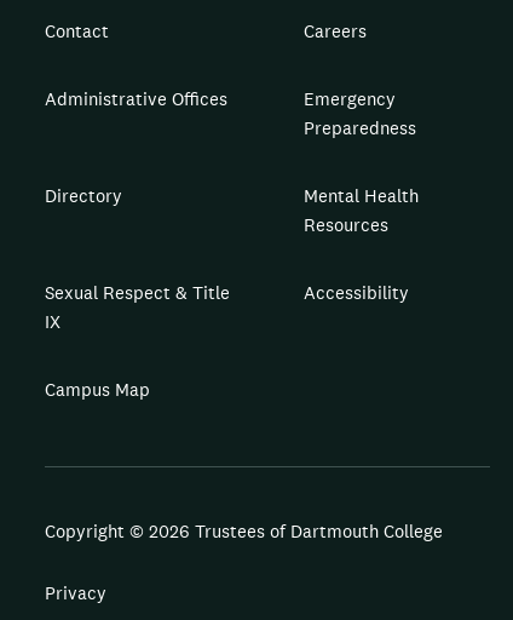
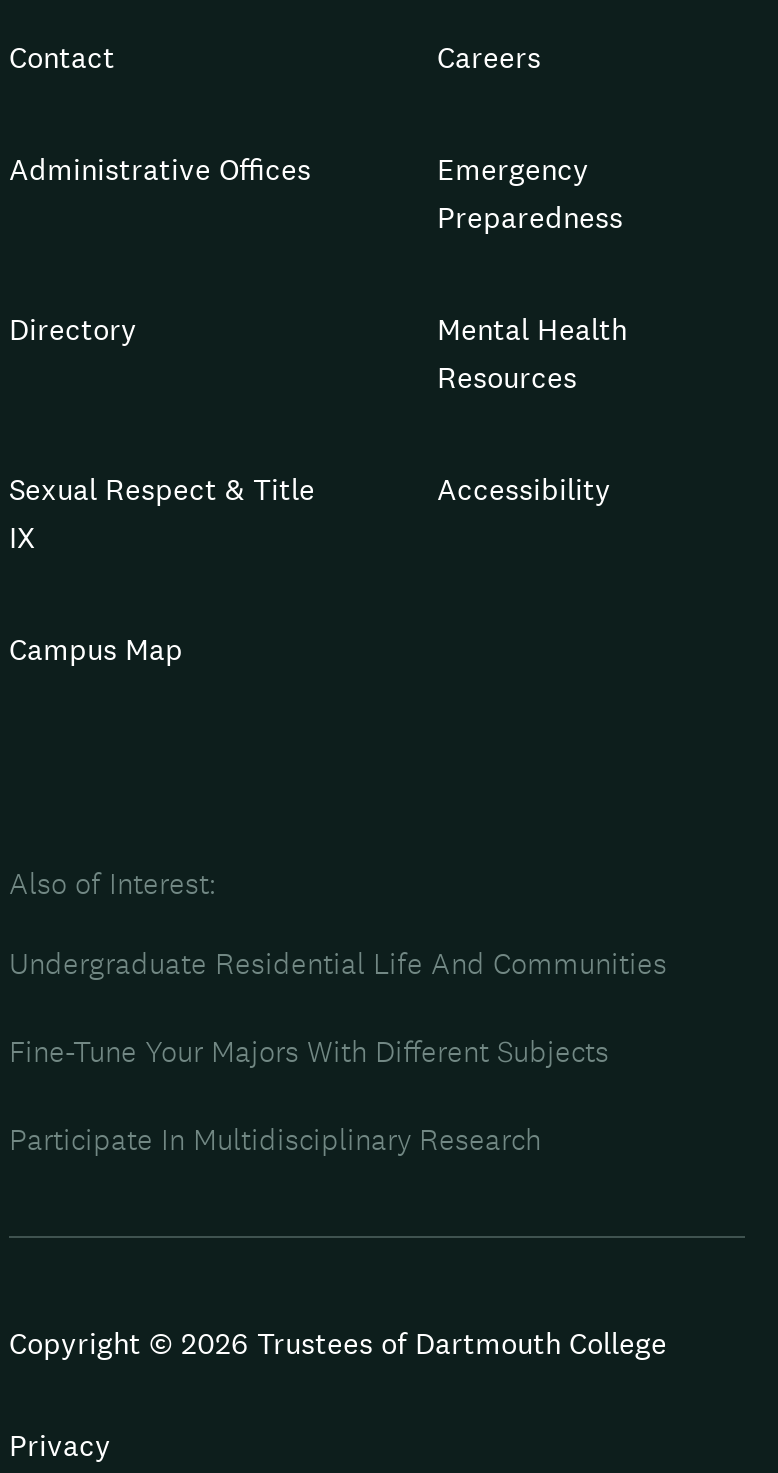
+ Also of Interest
+ Undergraduate Residential Life And Communities
+ Fine-Tune Your Majors With Different Subjects
+ Participate In Multidisciplinary Research
